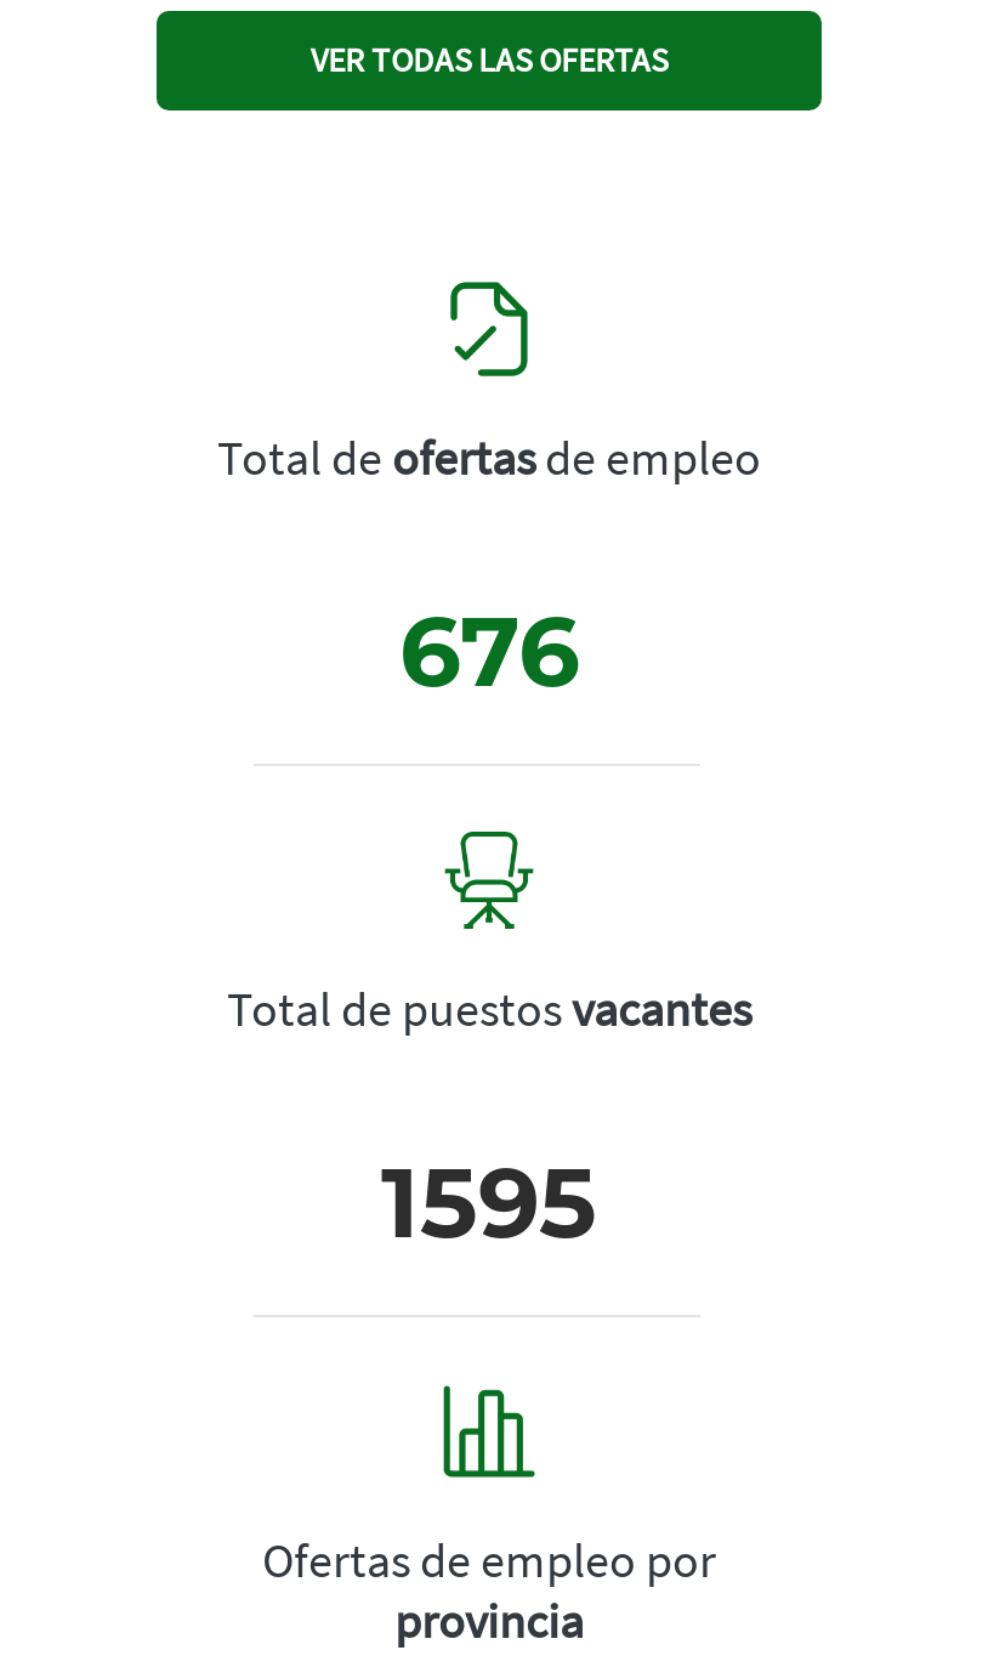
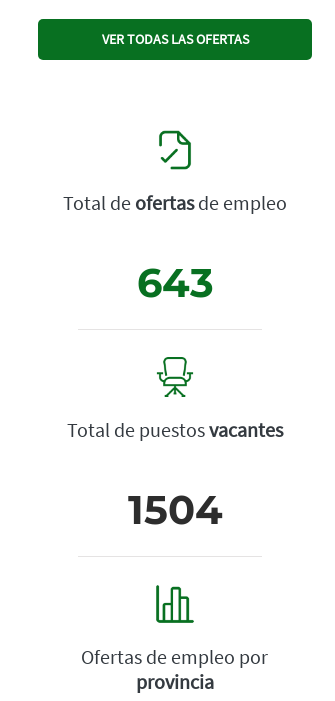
- 676
+ 643

- 1595
+ 1504
